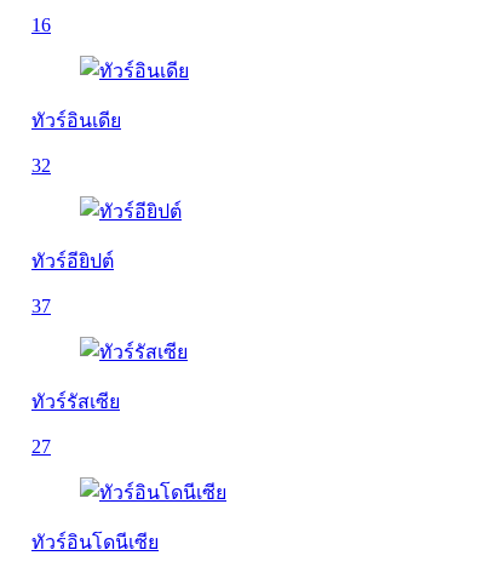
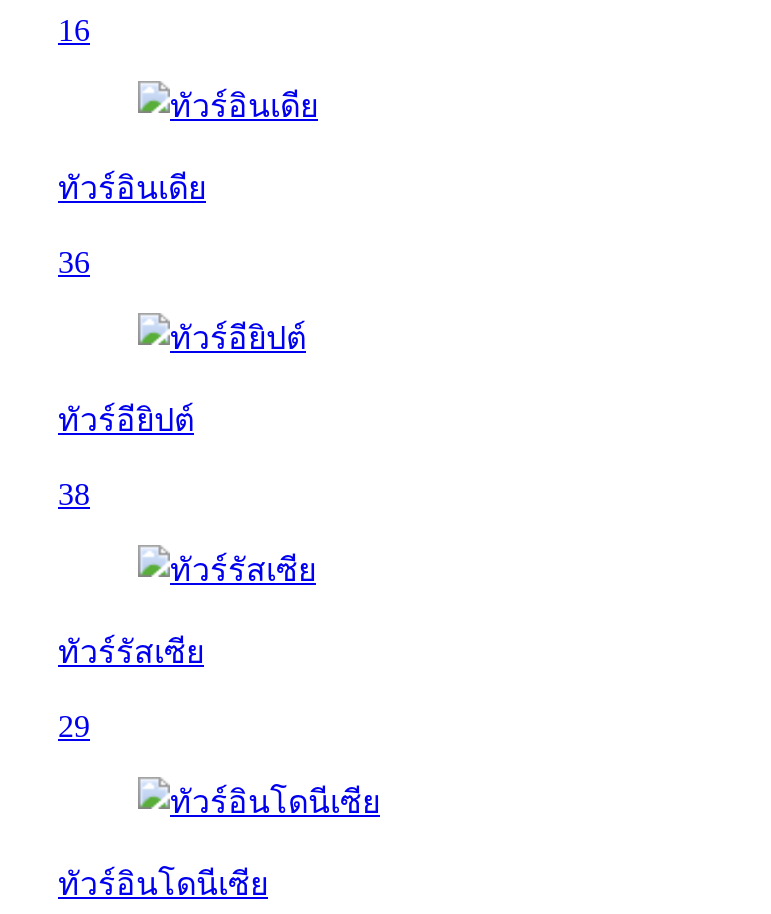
- 32
+ 36

- 37
+ 38

- 27
+ 29
